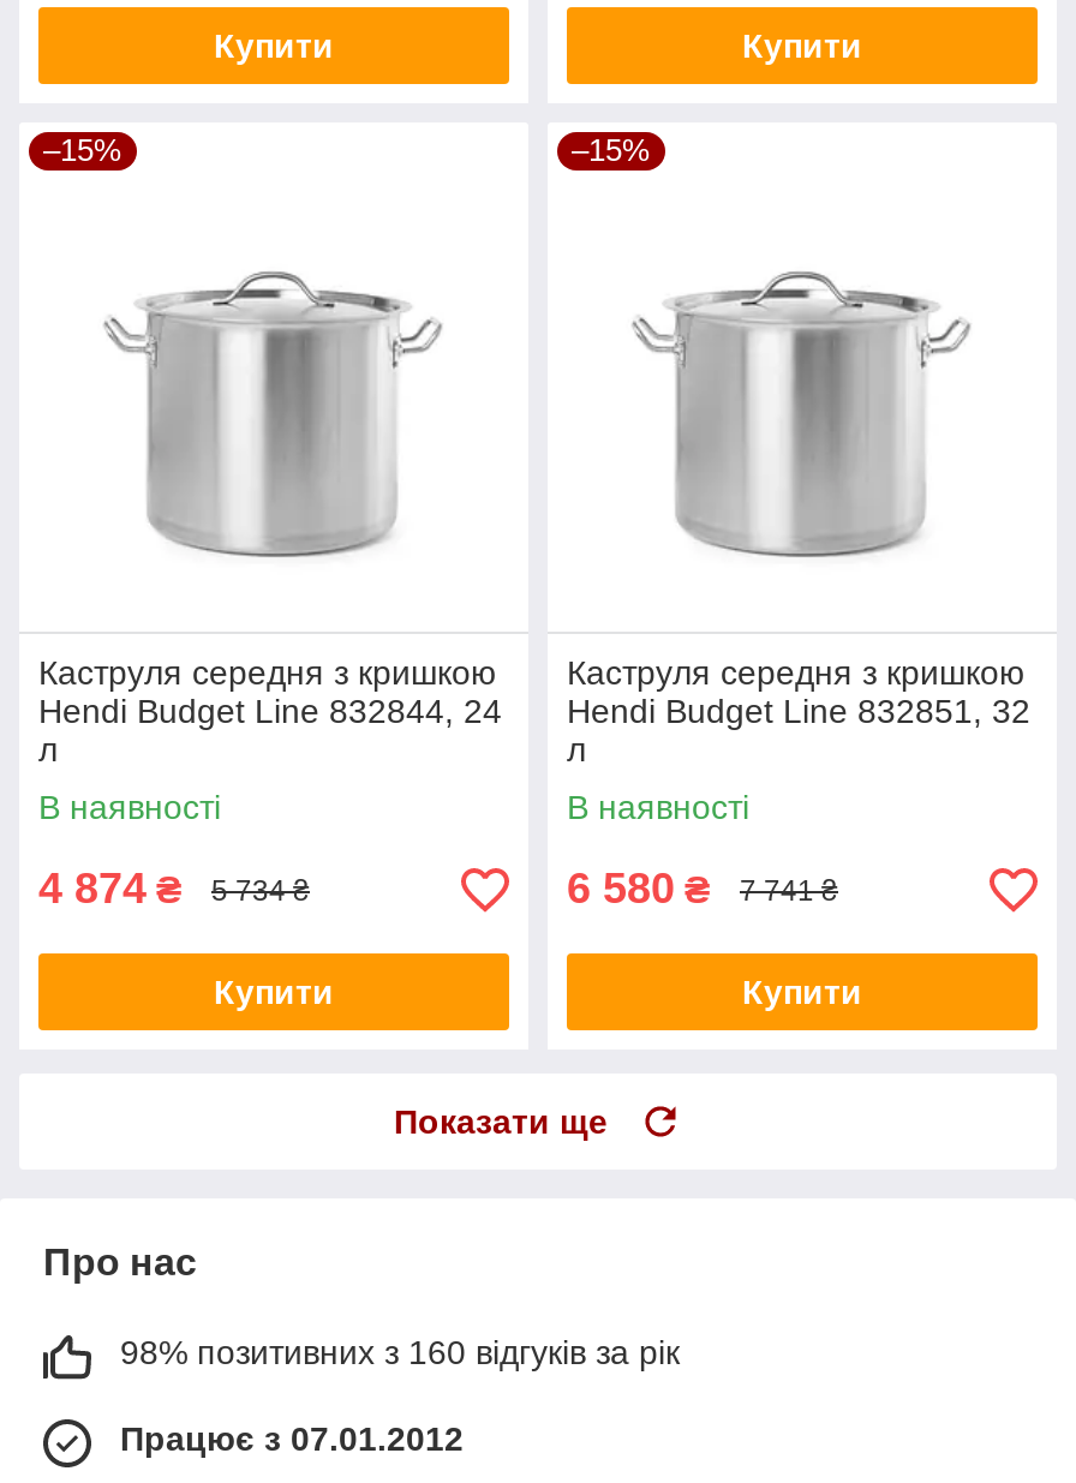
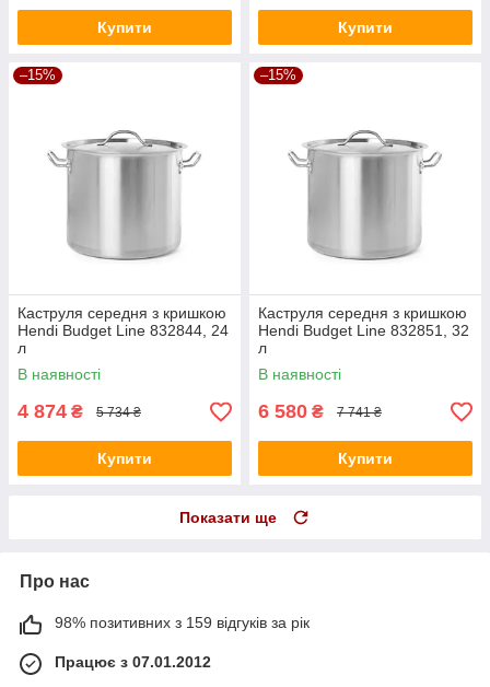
- 98% позитивних з 160 відгуків за рік
+ 98% позитивних з 159 відгуків за рік
